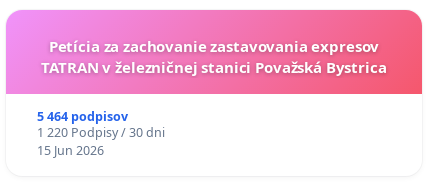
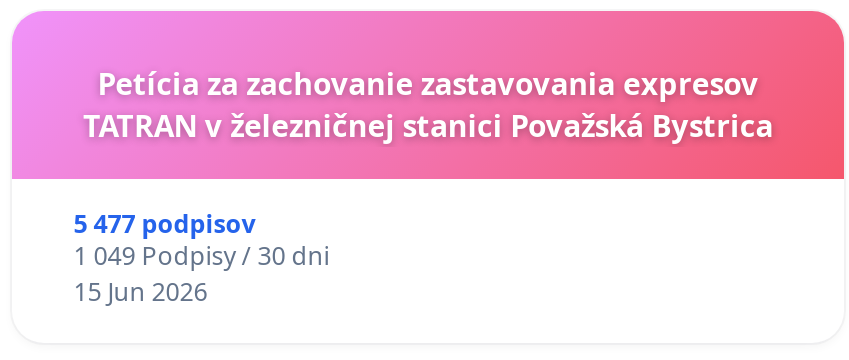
- 5 464 podpisov
+ 5 477 podpisov

- 1 220 Podpisy / 30 dni
+ 1 049 Podpisy / 30 dni
